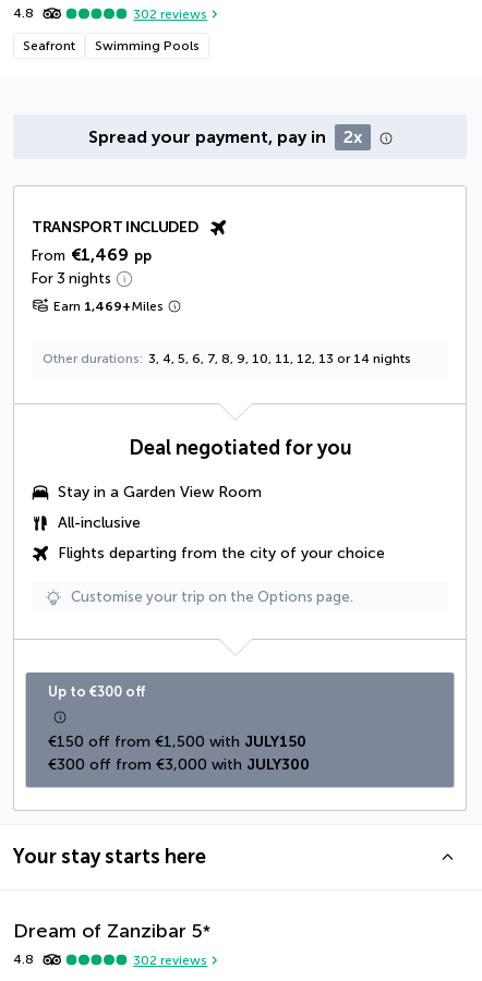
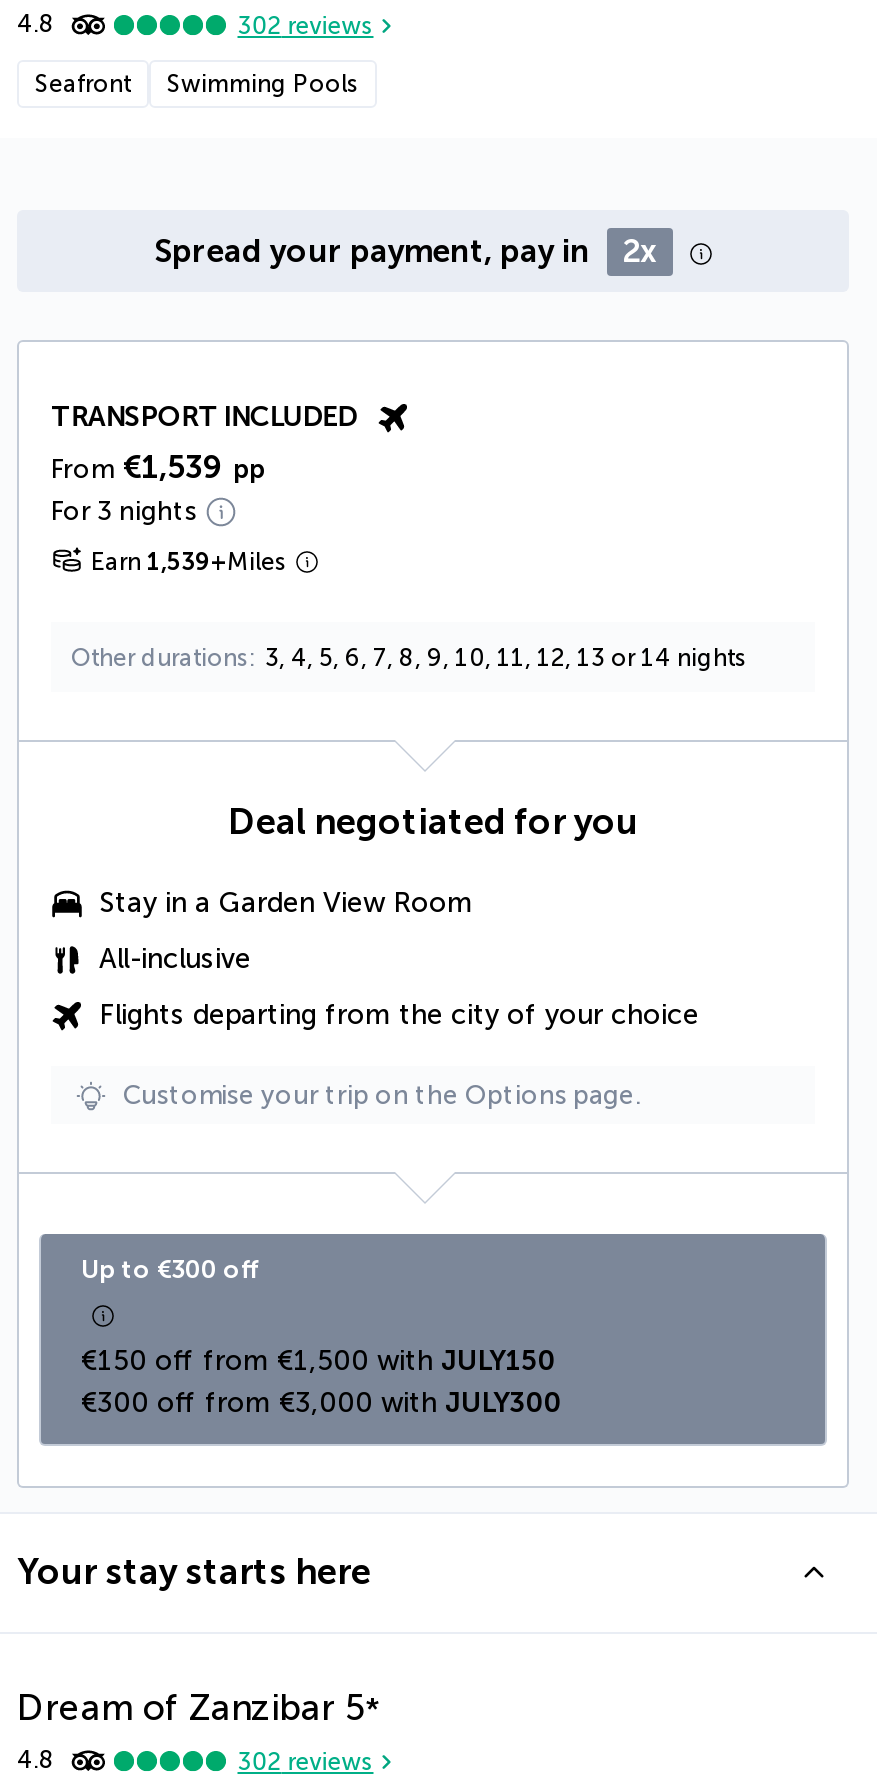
- From €1,469 pp
+ From €1,539 pp

- Earn 1,469+Miles
+ Earn 1,539+Miles
